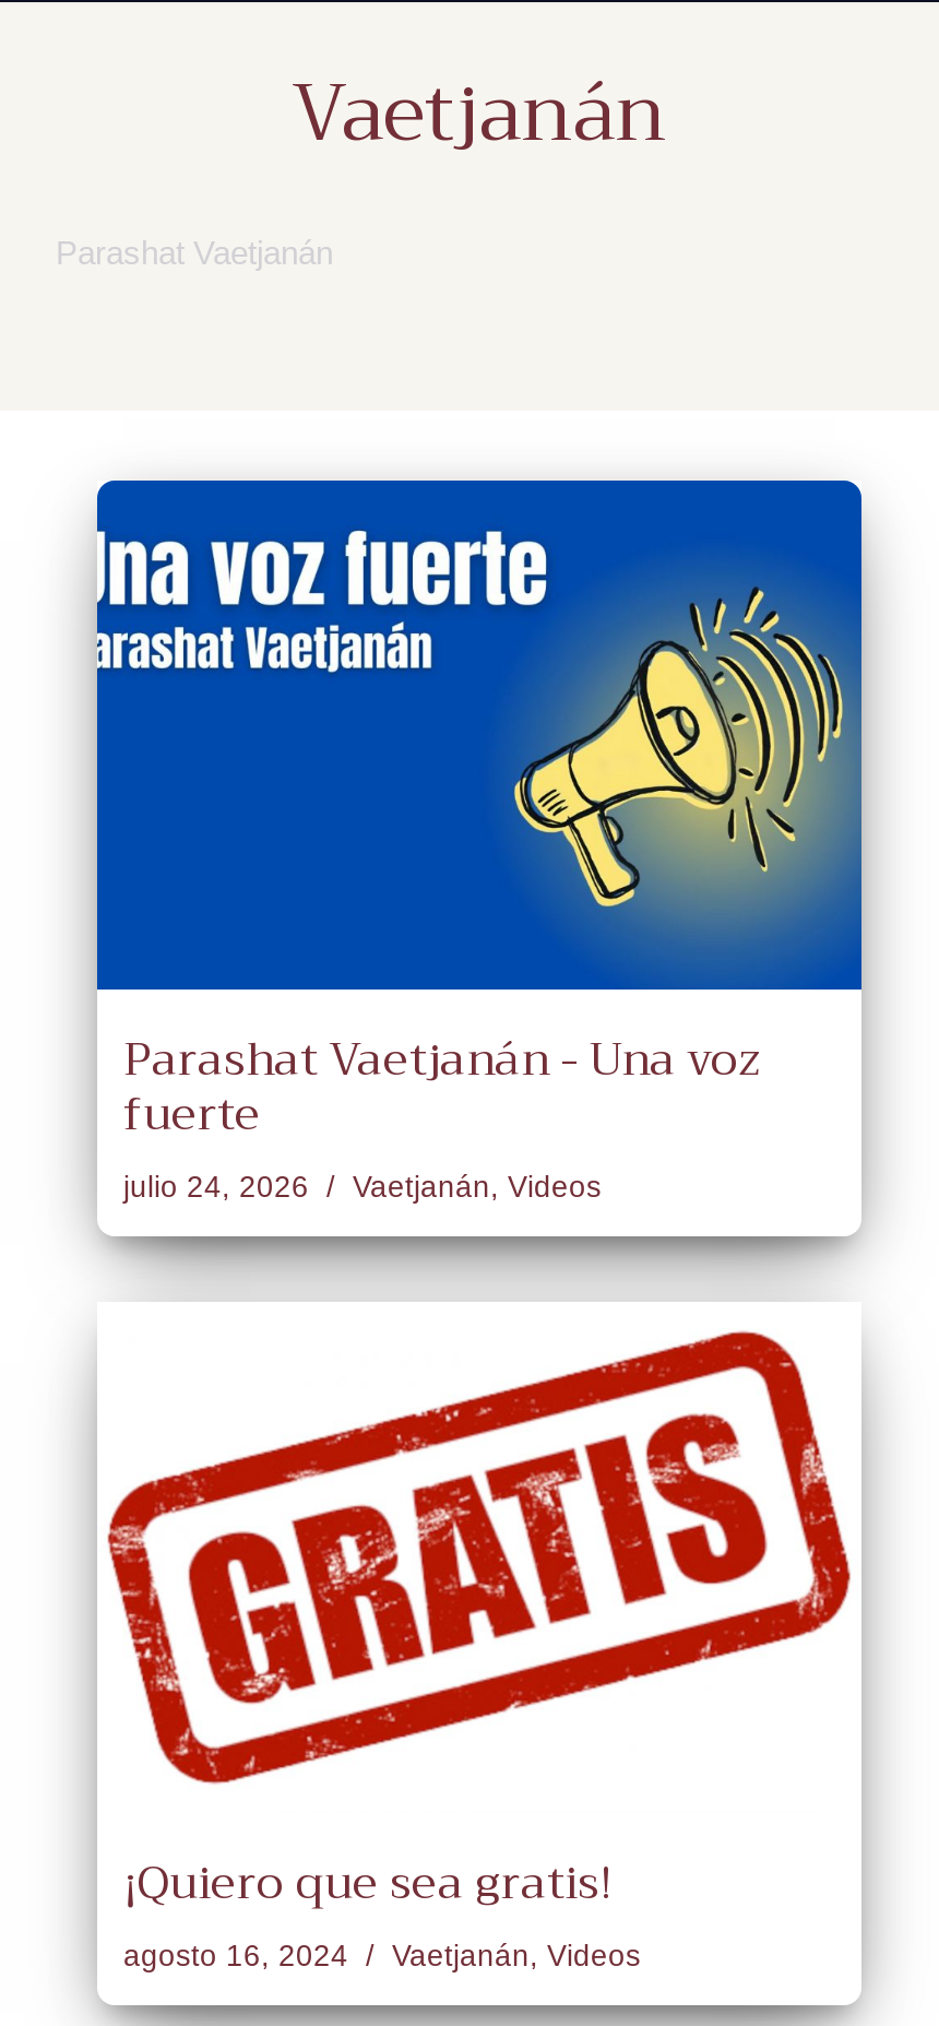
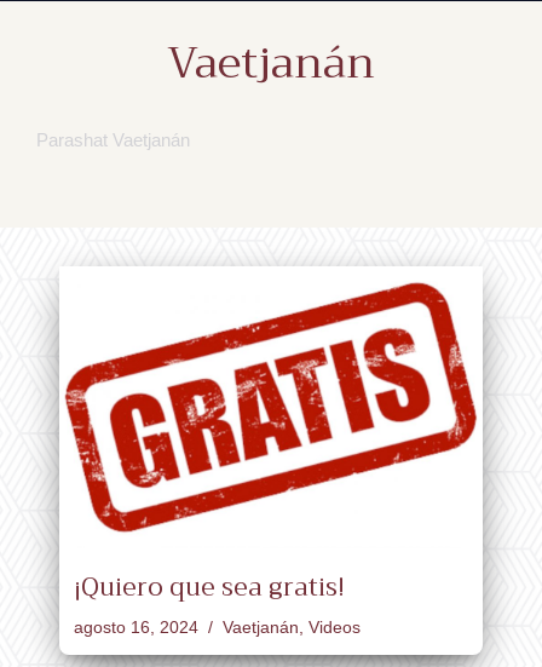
- [image]
- Parashat Vaetjanán - Una voz
- fuerte
- julio 24, 2026
- Vaetjanán, Videos
